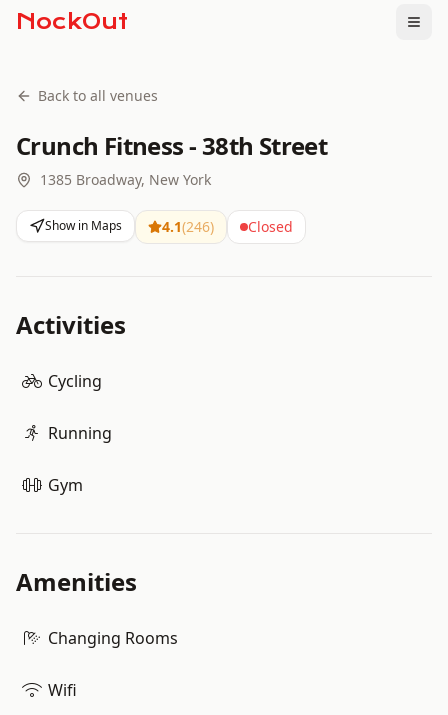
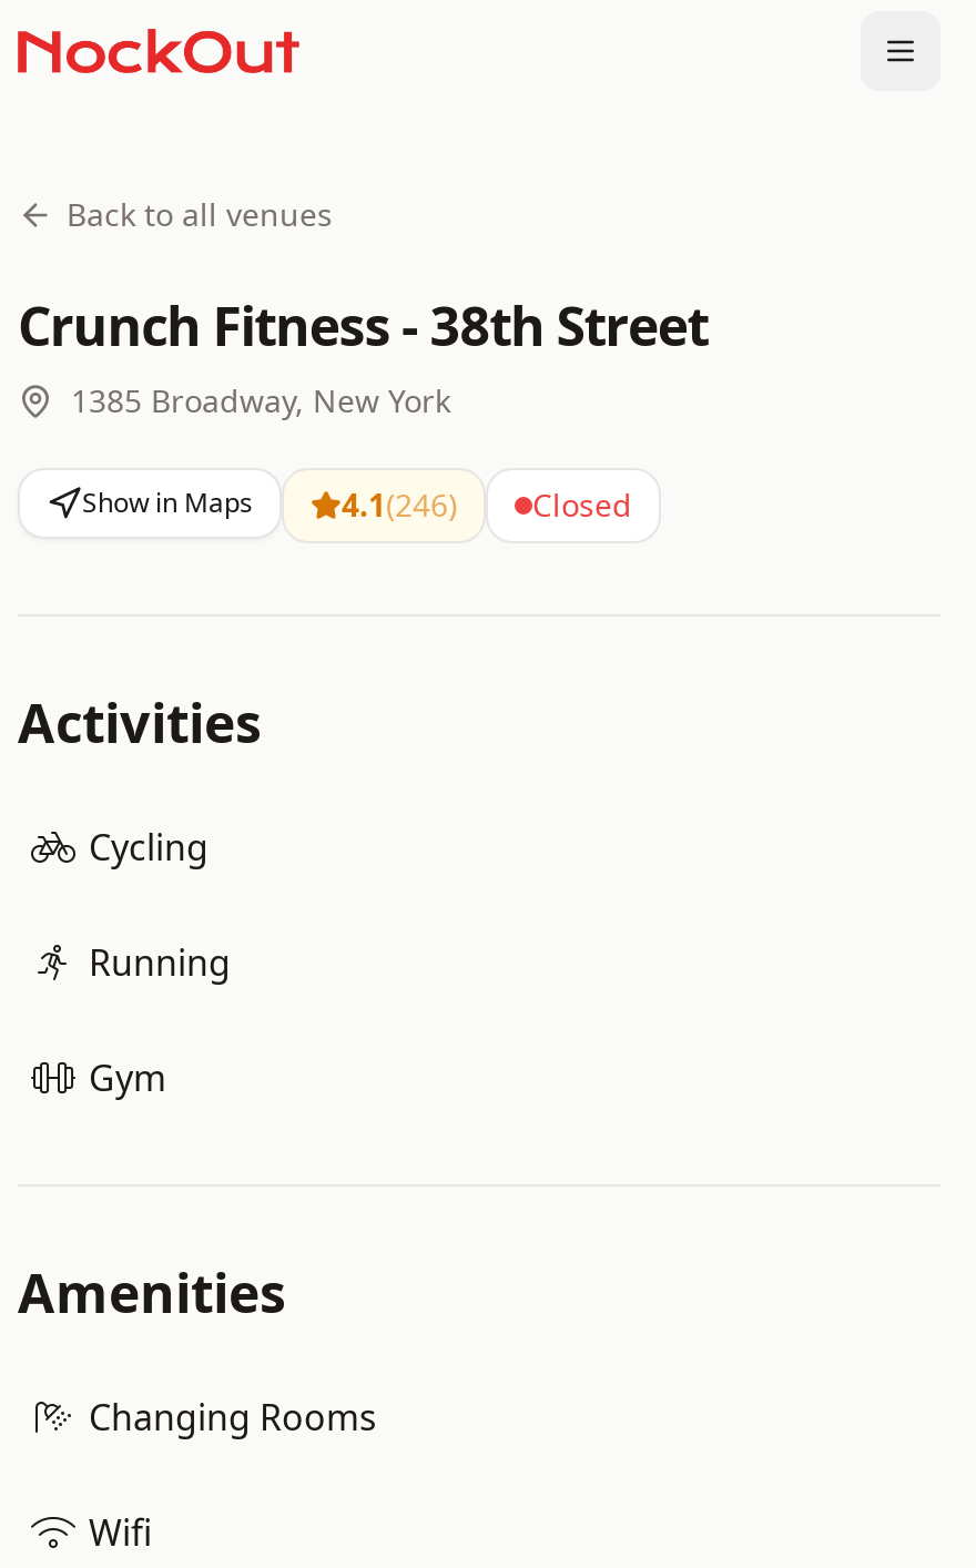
- NockOut
